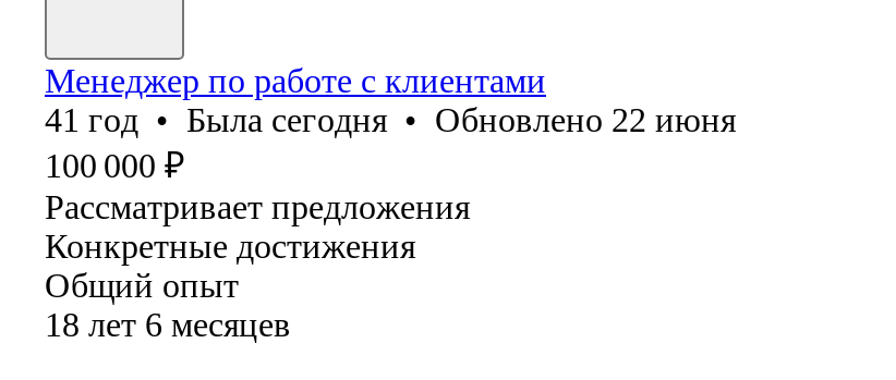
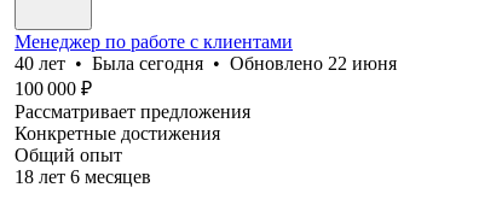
- 41 год • Была сегодня • Обновлено 22 июня
+ 40 лет • Была сегодня • Обновлено 22 июня
